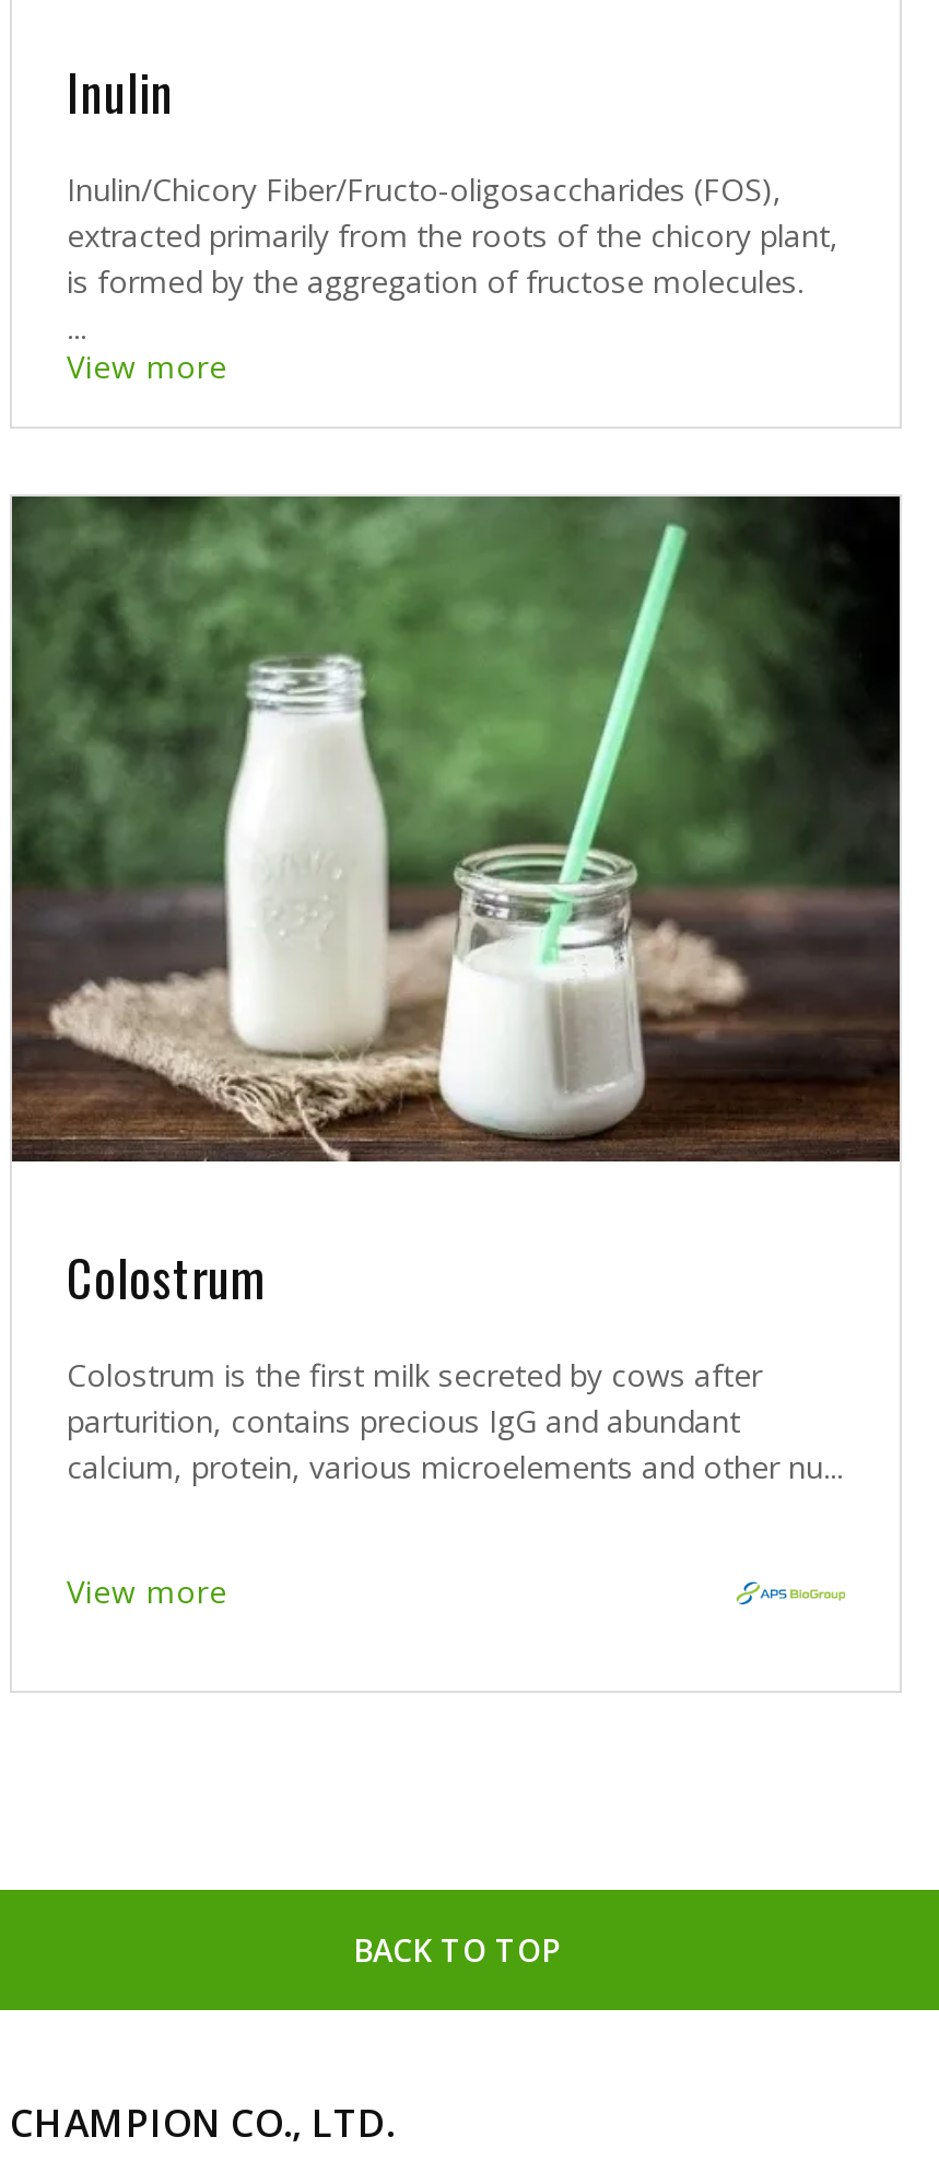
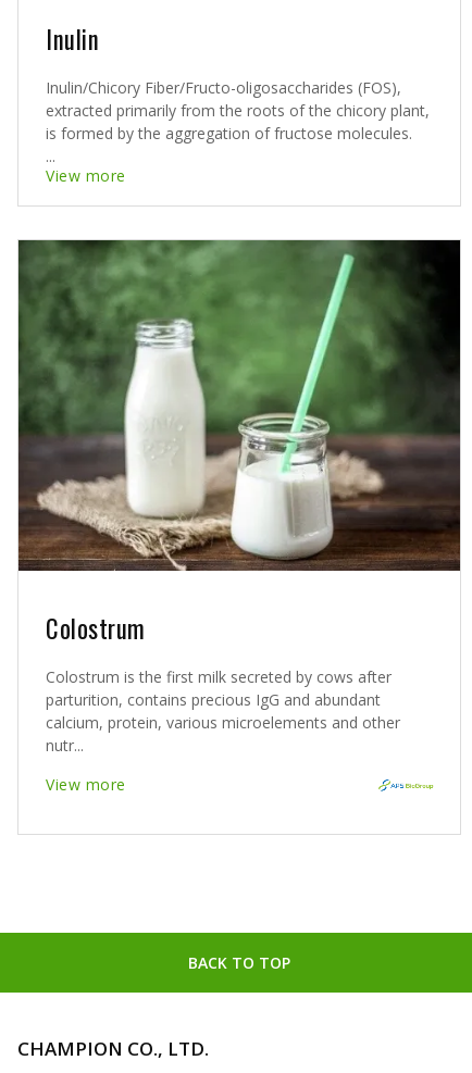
- calcium, protein, various microelements and other nu...
+ calcium, protein, various microelements and other
+ nutr...
